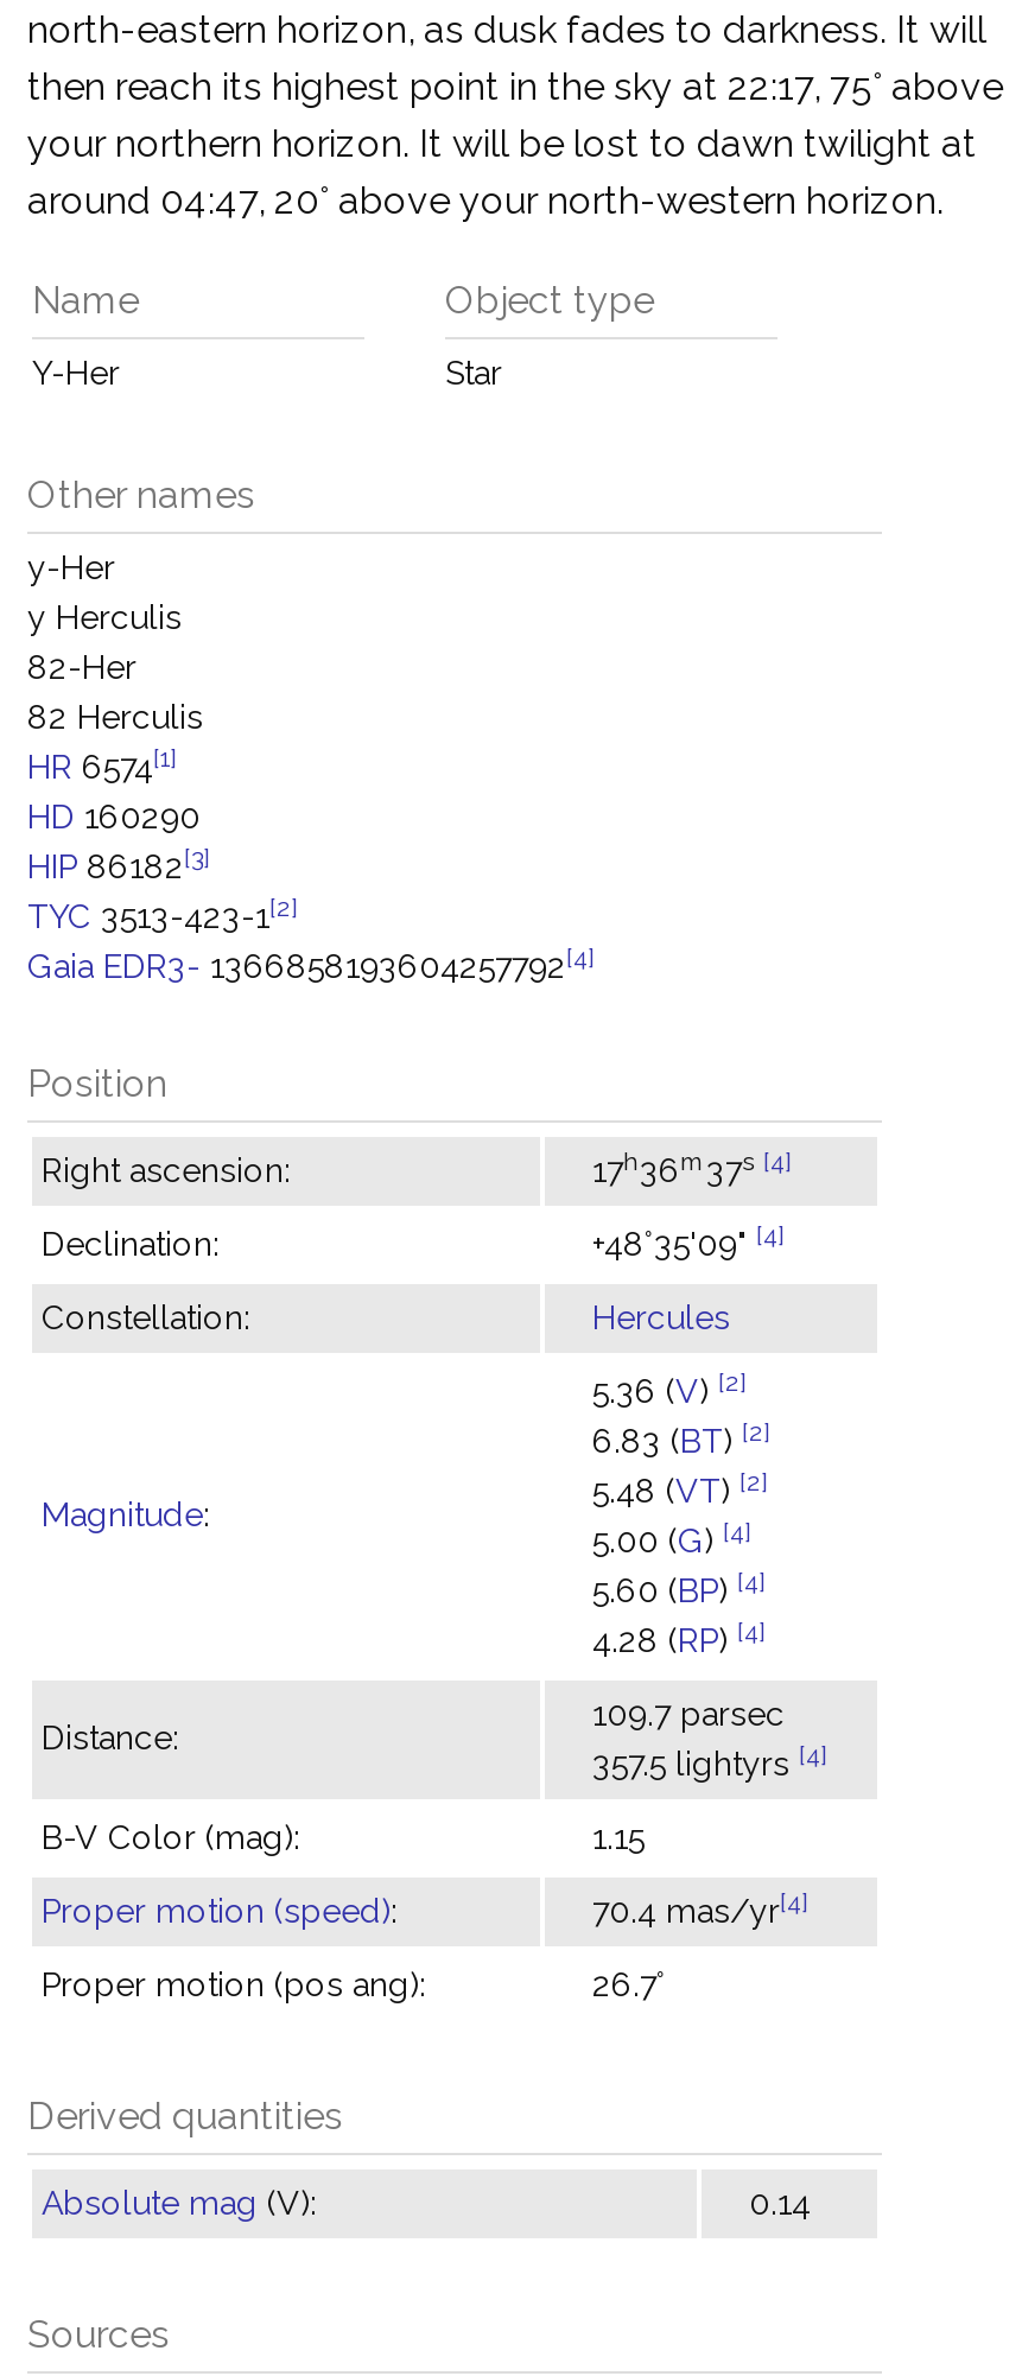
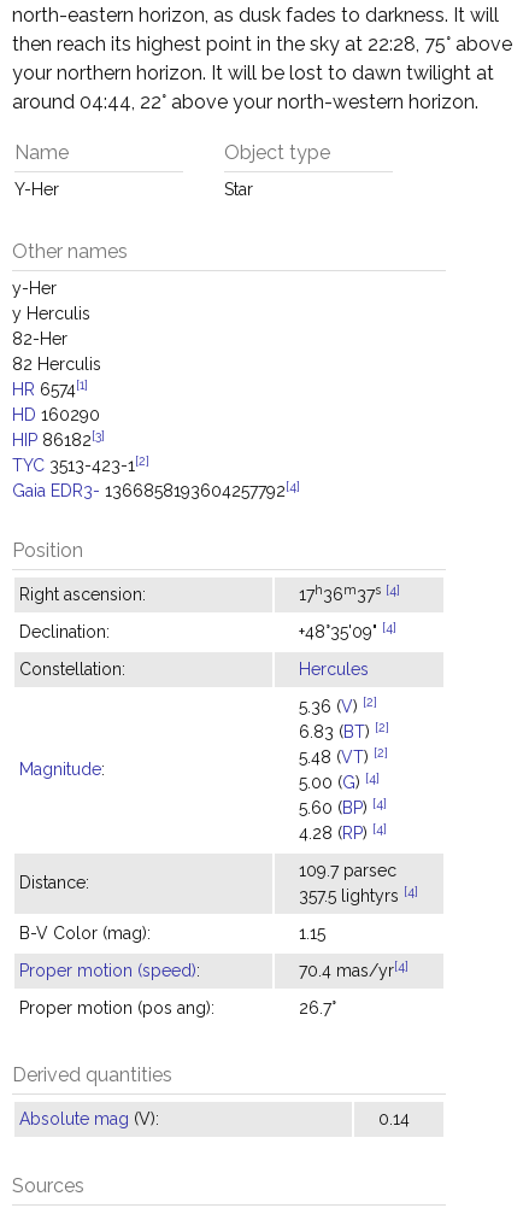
- then reach its highest point in the sky at 22:17, 75° above
+ then reach its highest point in the sky at 22:28, 75° above

- around 04:47, 20° above your north-western horizon.
+ around 04:44, 22° above your north-western horizon.
